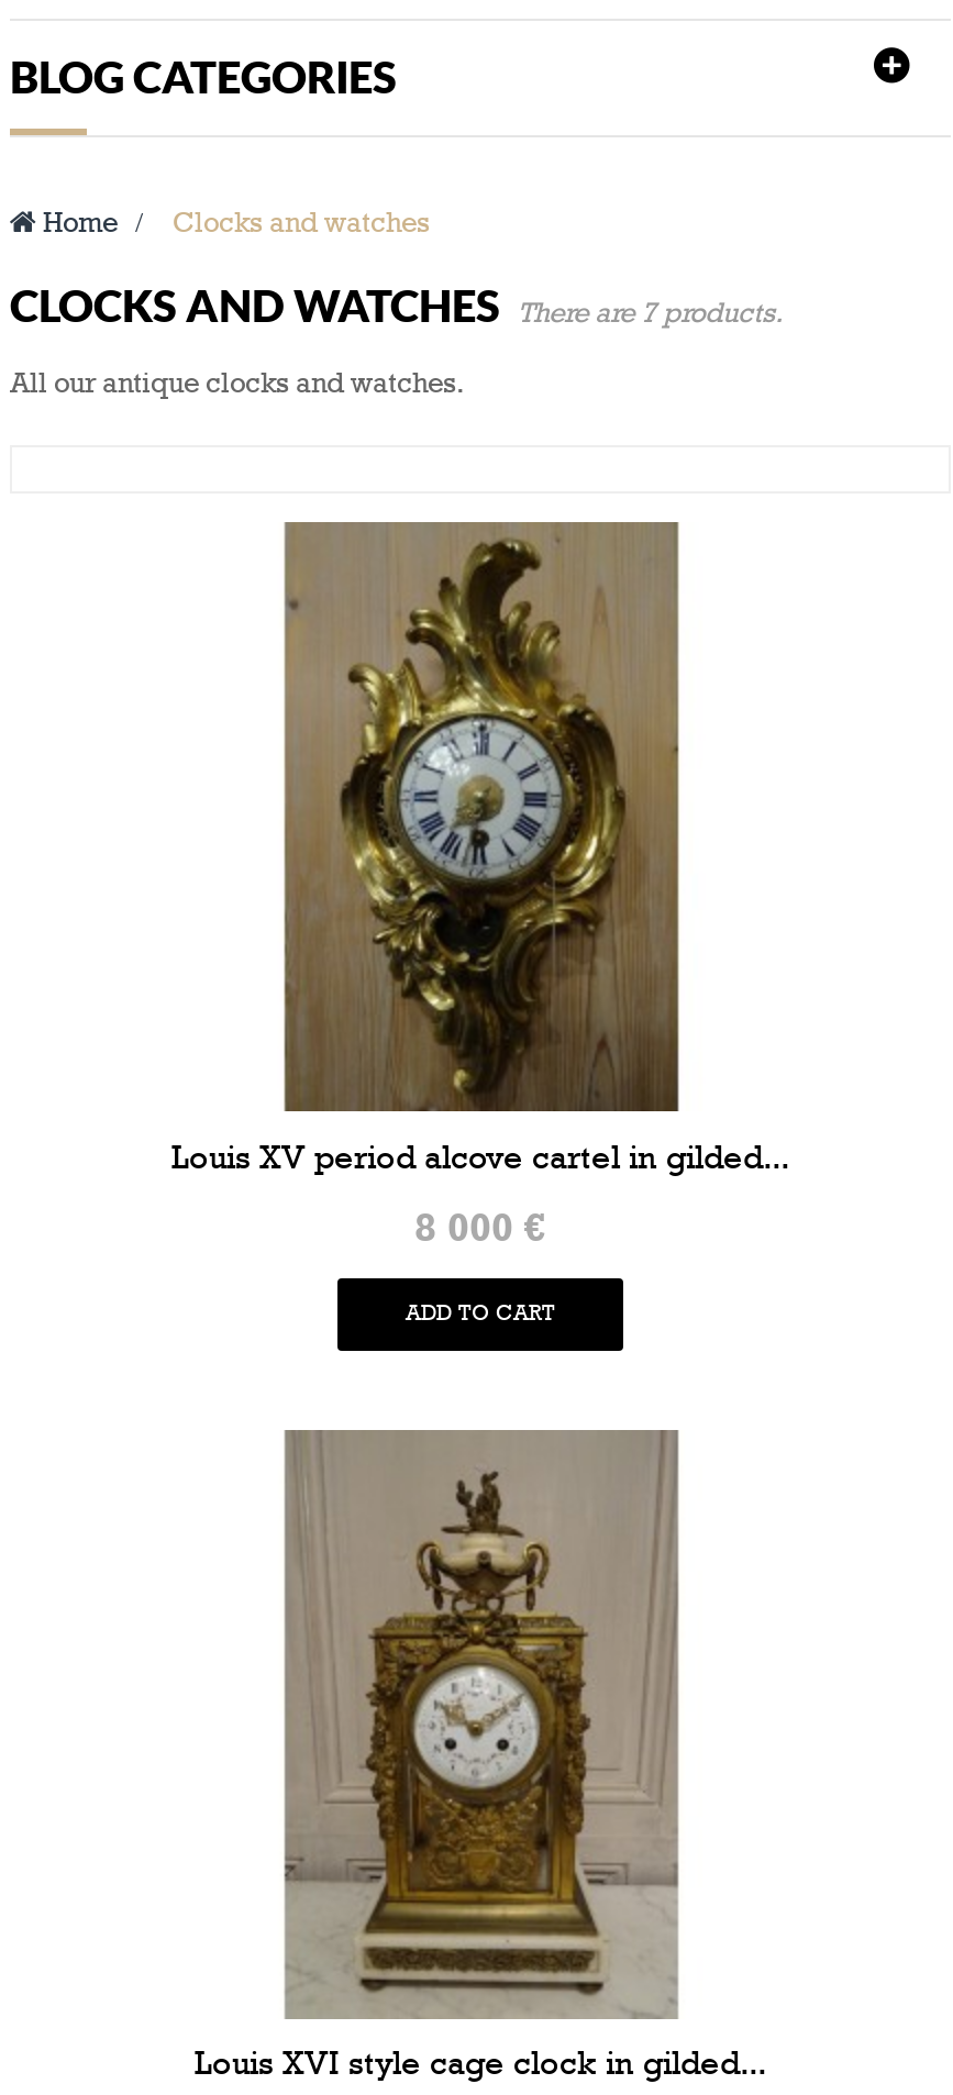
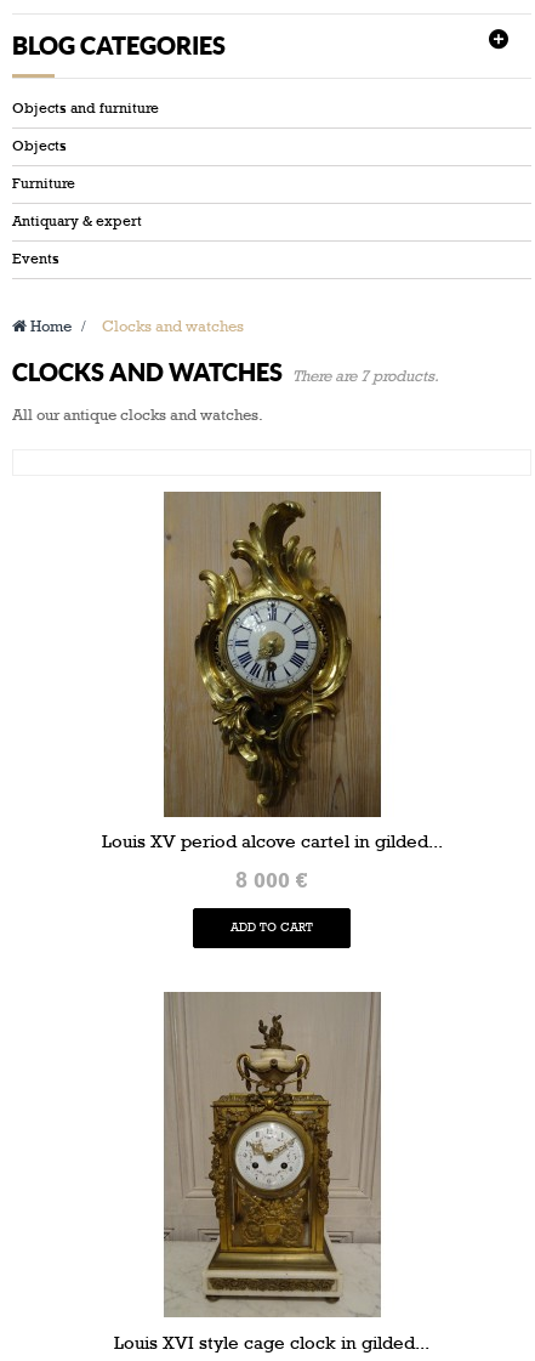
+ Objects and furniture
+ Objects
+ Furniture
+ Antiquary & expert
+ Events
